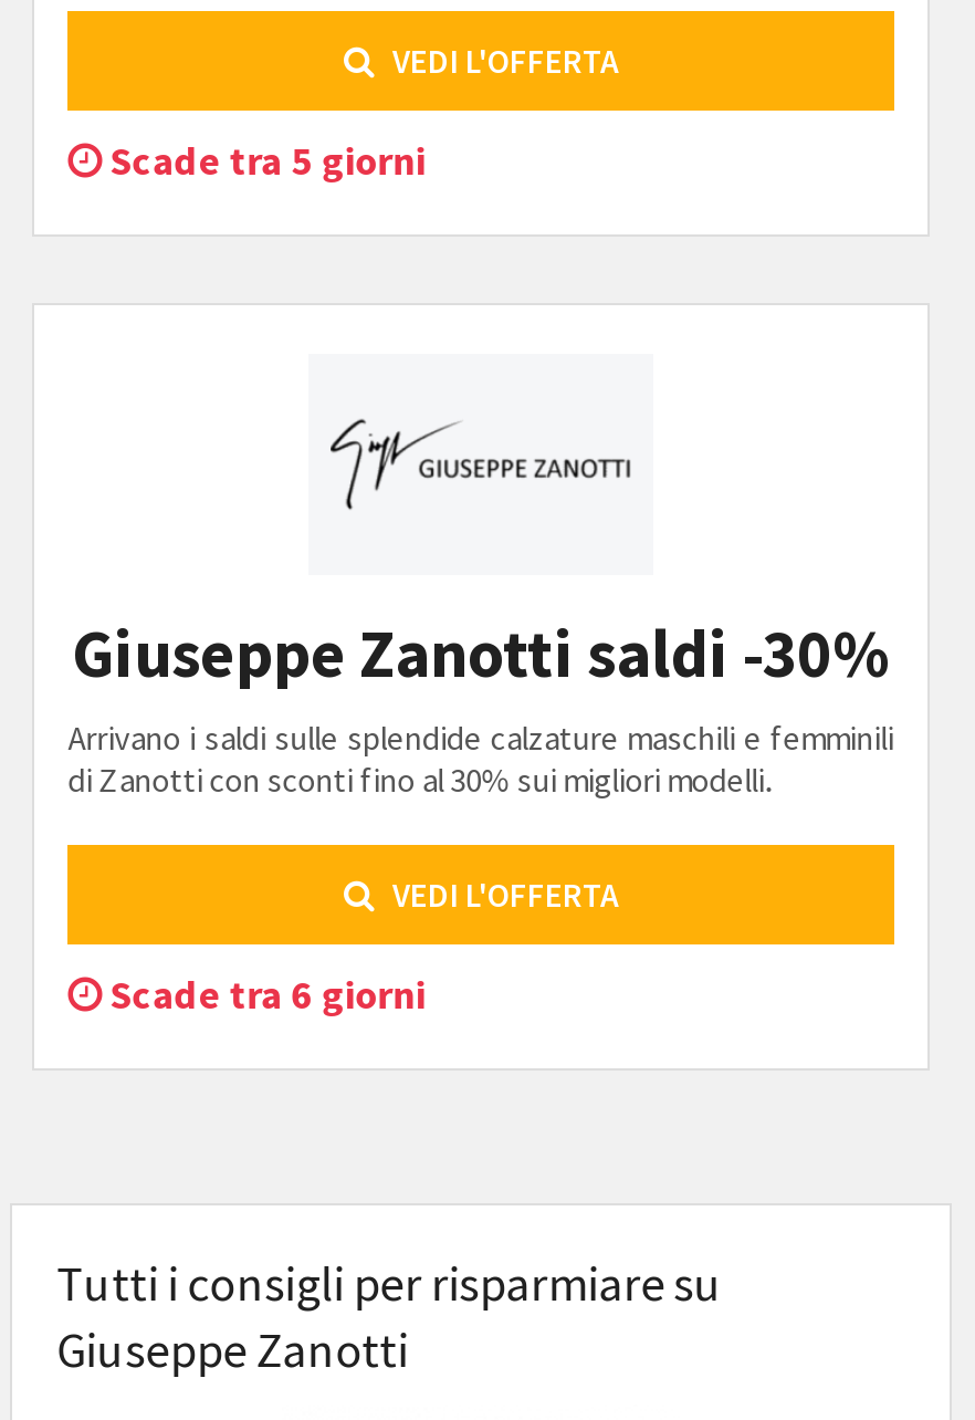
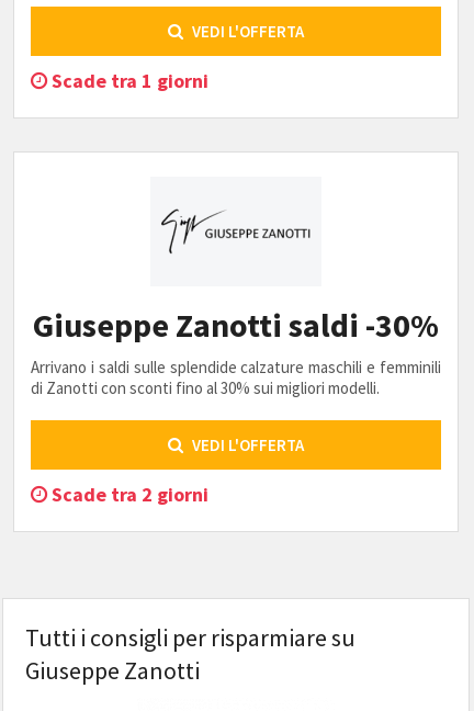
- Scade tra 5 giorni
+ Scade tra 1 giorni

- Scade tra 6 giorni
+ Scade tra 2 giorni
